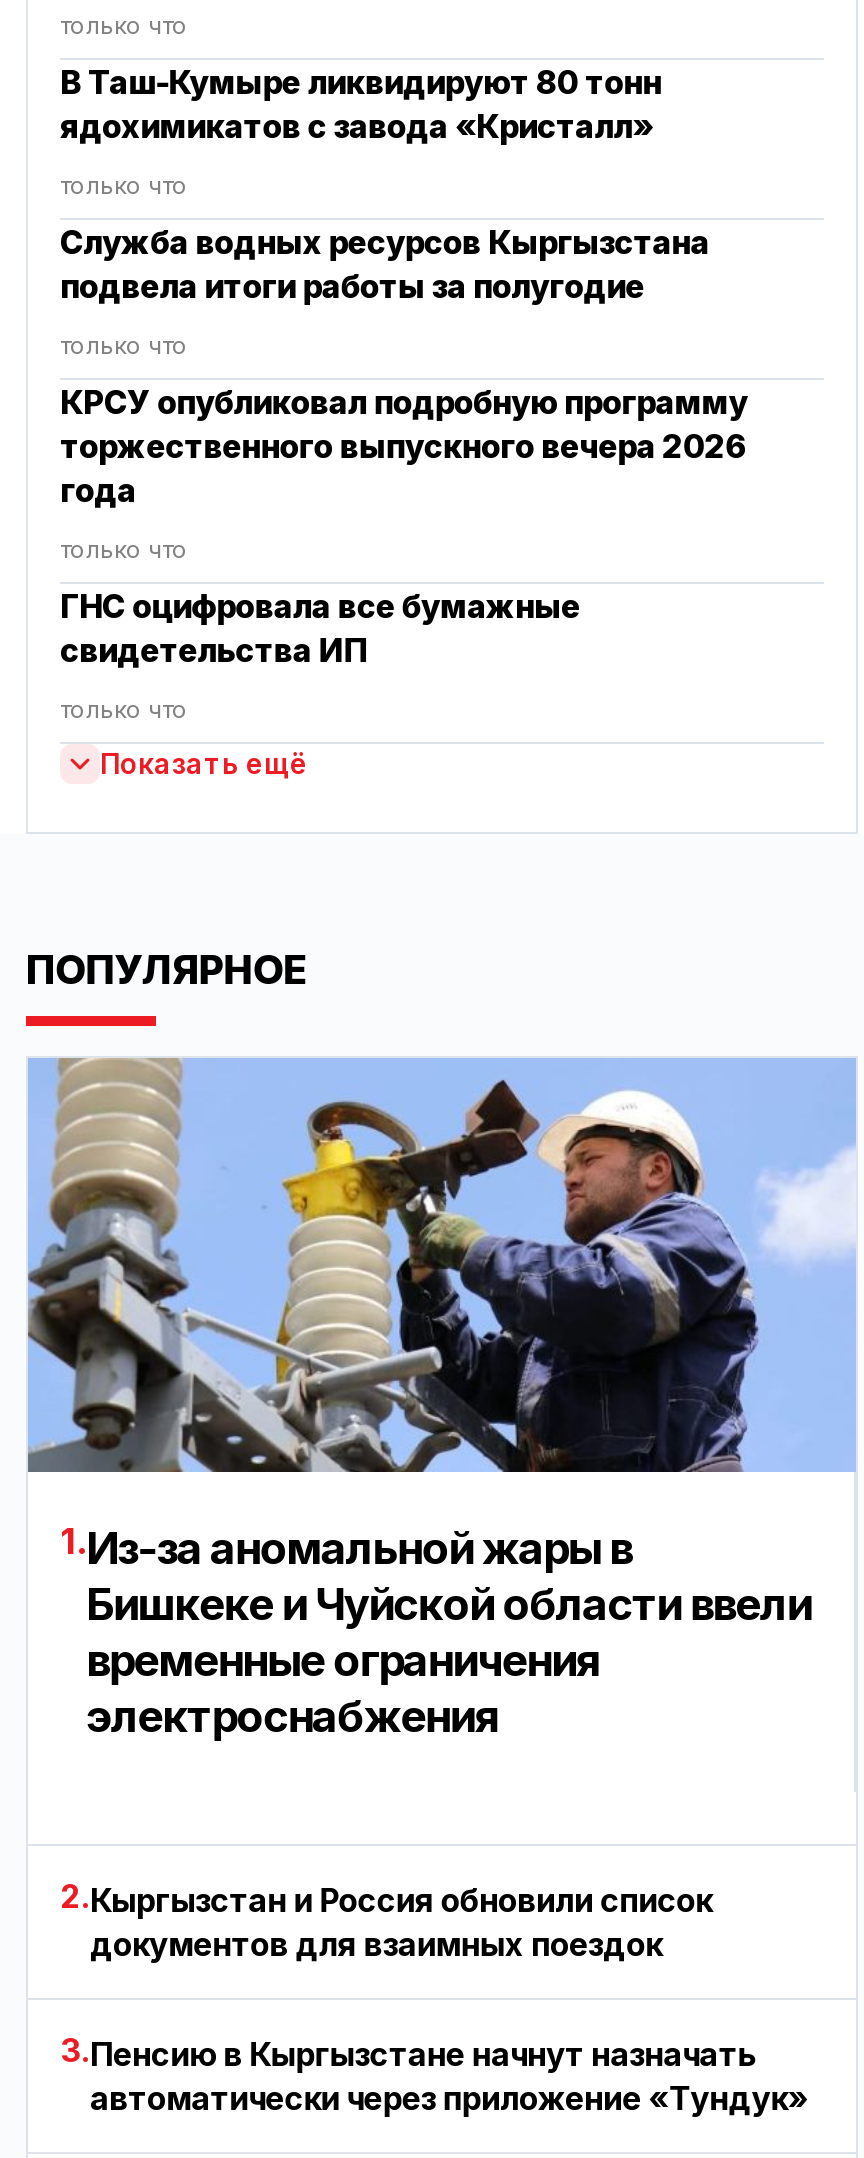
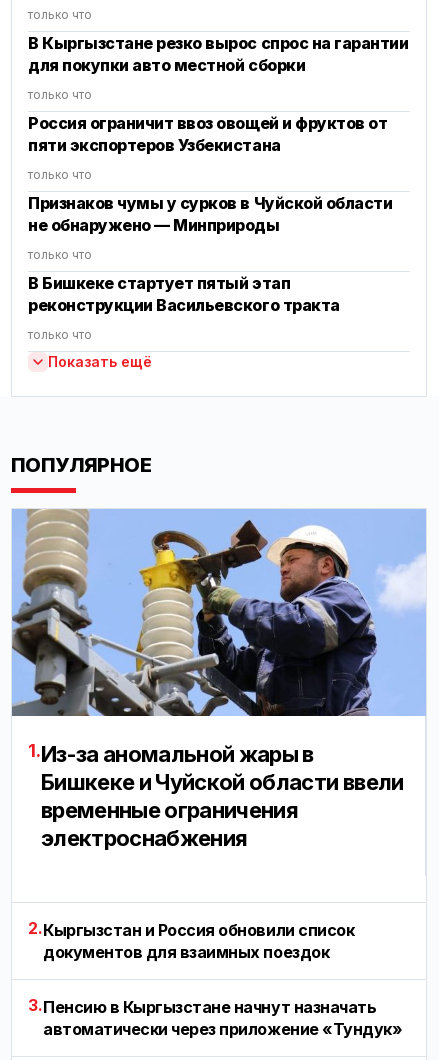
- В Таш-Кумыре ликвидируют 80 тонн
- ядохимикатов с завода «Кристалл»
+ В Кыргызстане резко вырос спрос на гарантии
+ для покупки авто местной сборки

- Служба водных ресурсов Кыргызстана
- подвела итоги работы за полугодие
+ Россия ограничит ввоз овощей и фруктов от
+ пяти экспортеров Узбекистана

- КРСУ опубликовал подробную программу
- торжественного выпускного вечера 2026
- года
+ Признаков чумы у сурков в Чуйской области
+ не обнаружено — Минприроды

- ГНС оцифровала все бумажные
- свидетельства ИП
+ В Бишкеке стартует пятый этап
+ реконструкции Васильевского тракта
